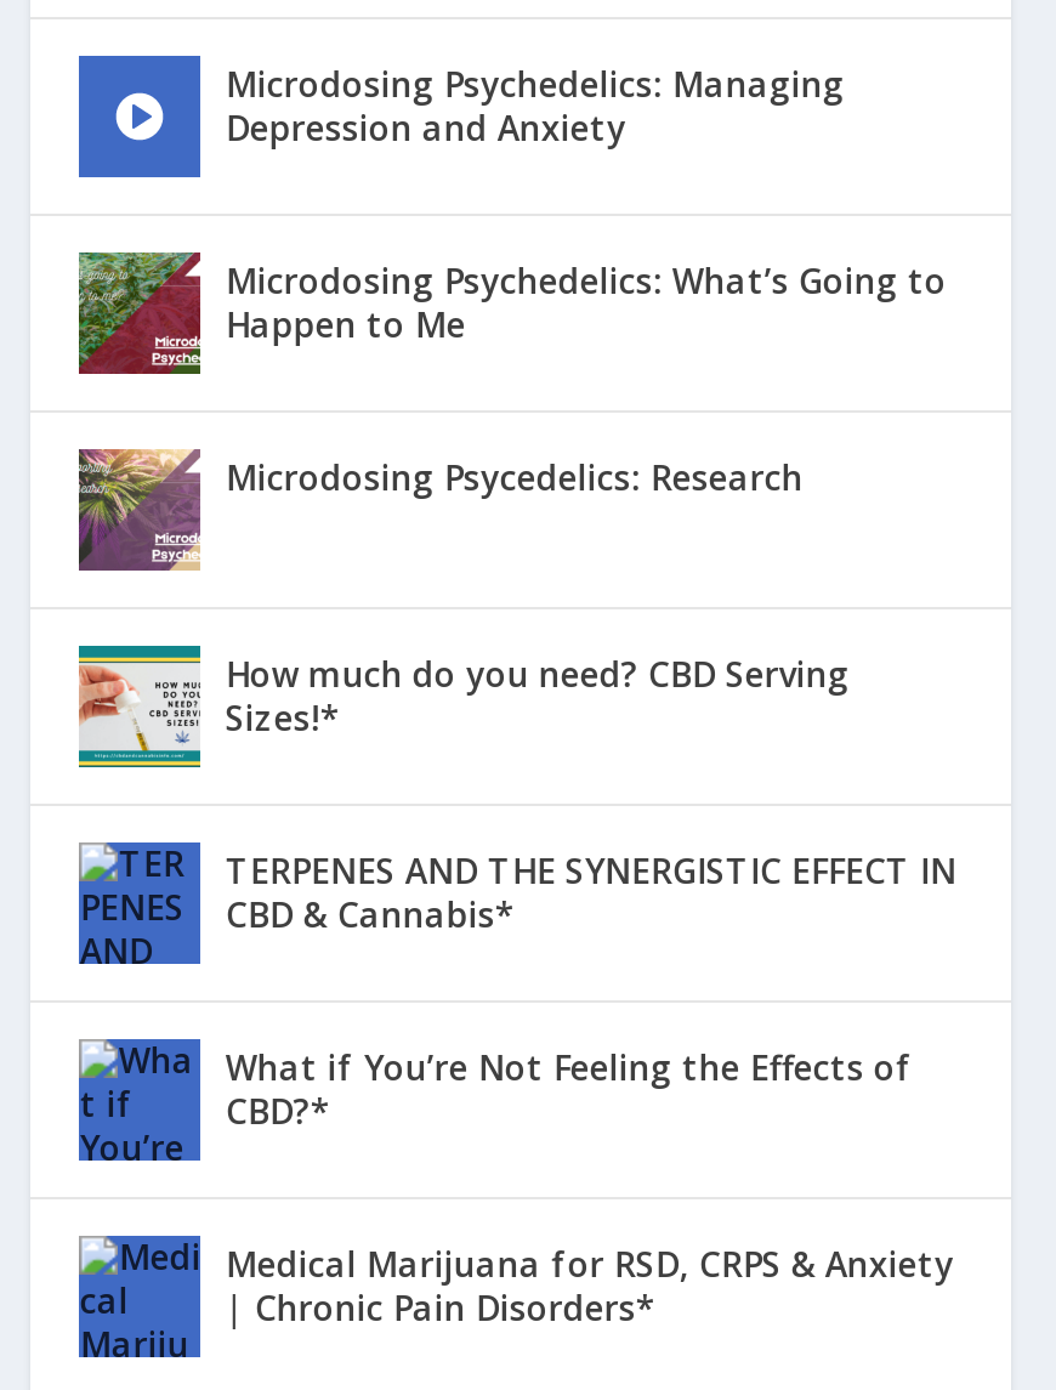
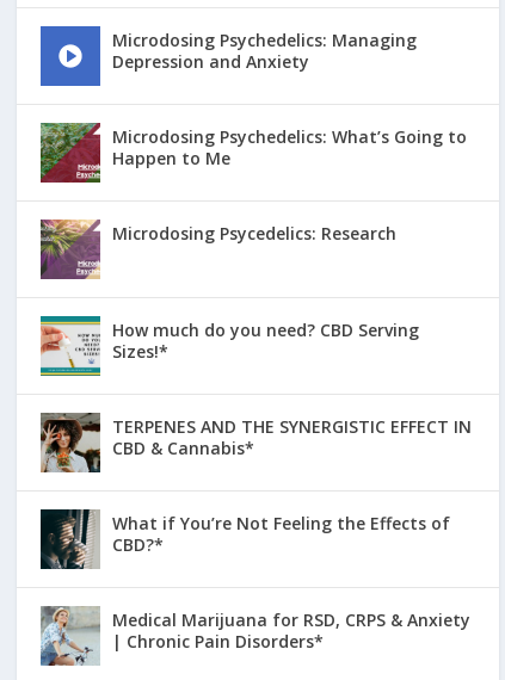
- [image]
+ [image]

- [image]
+ [image]

- [image]
+ [image]
